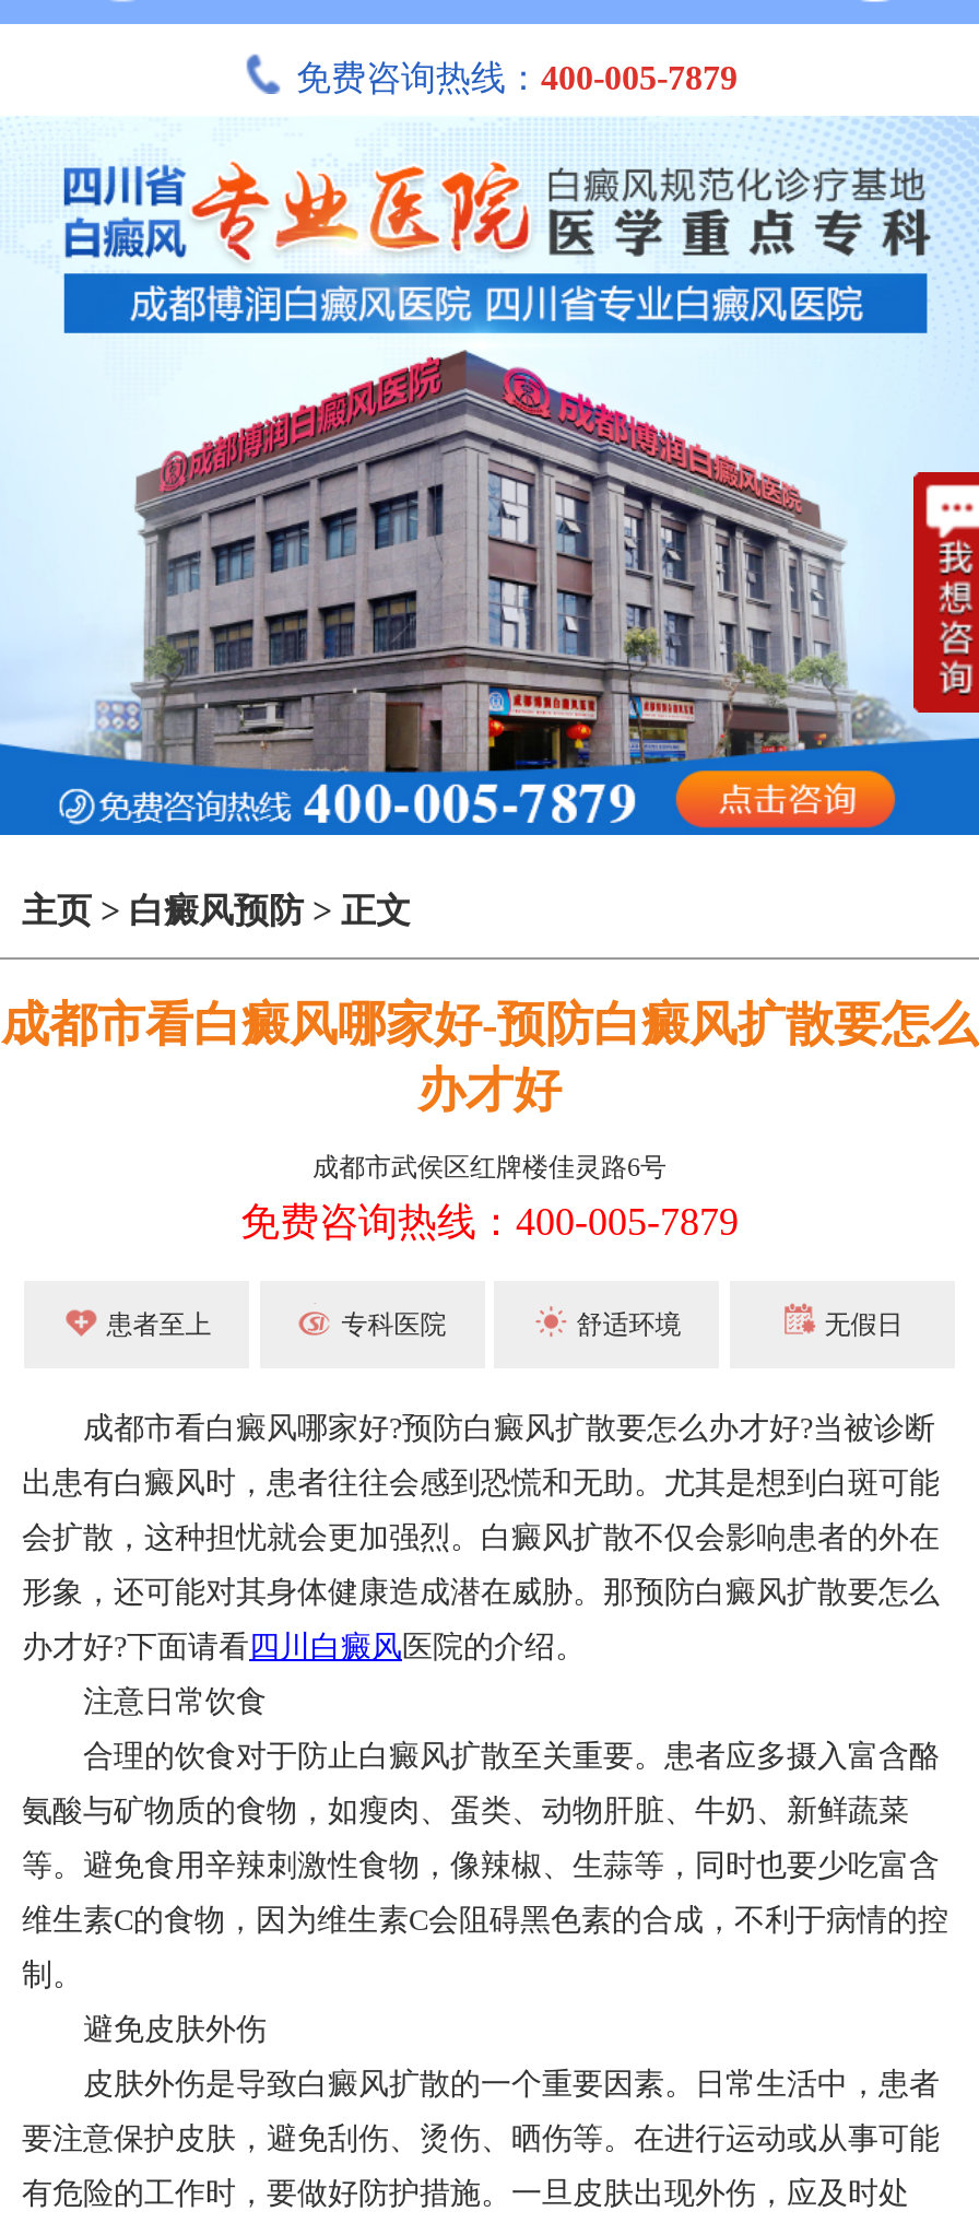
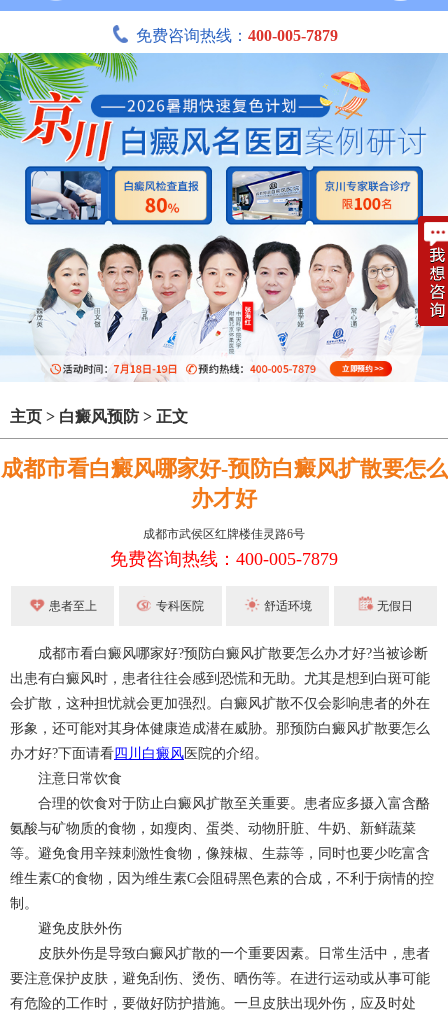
- [image]
+ [image]
